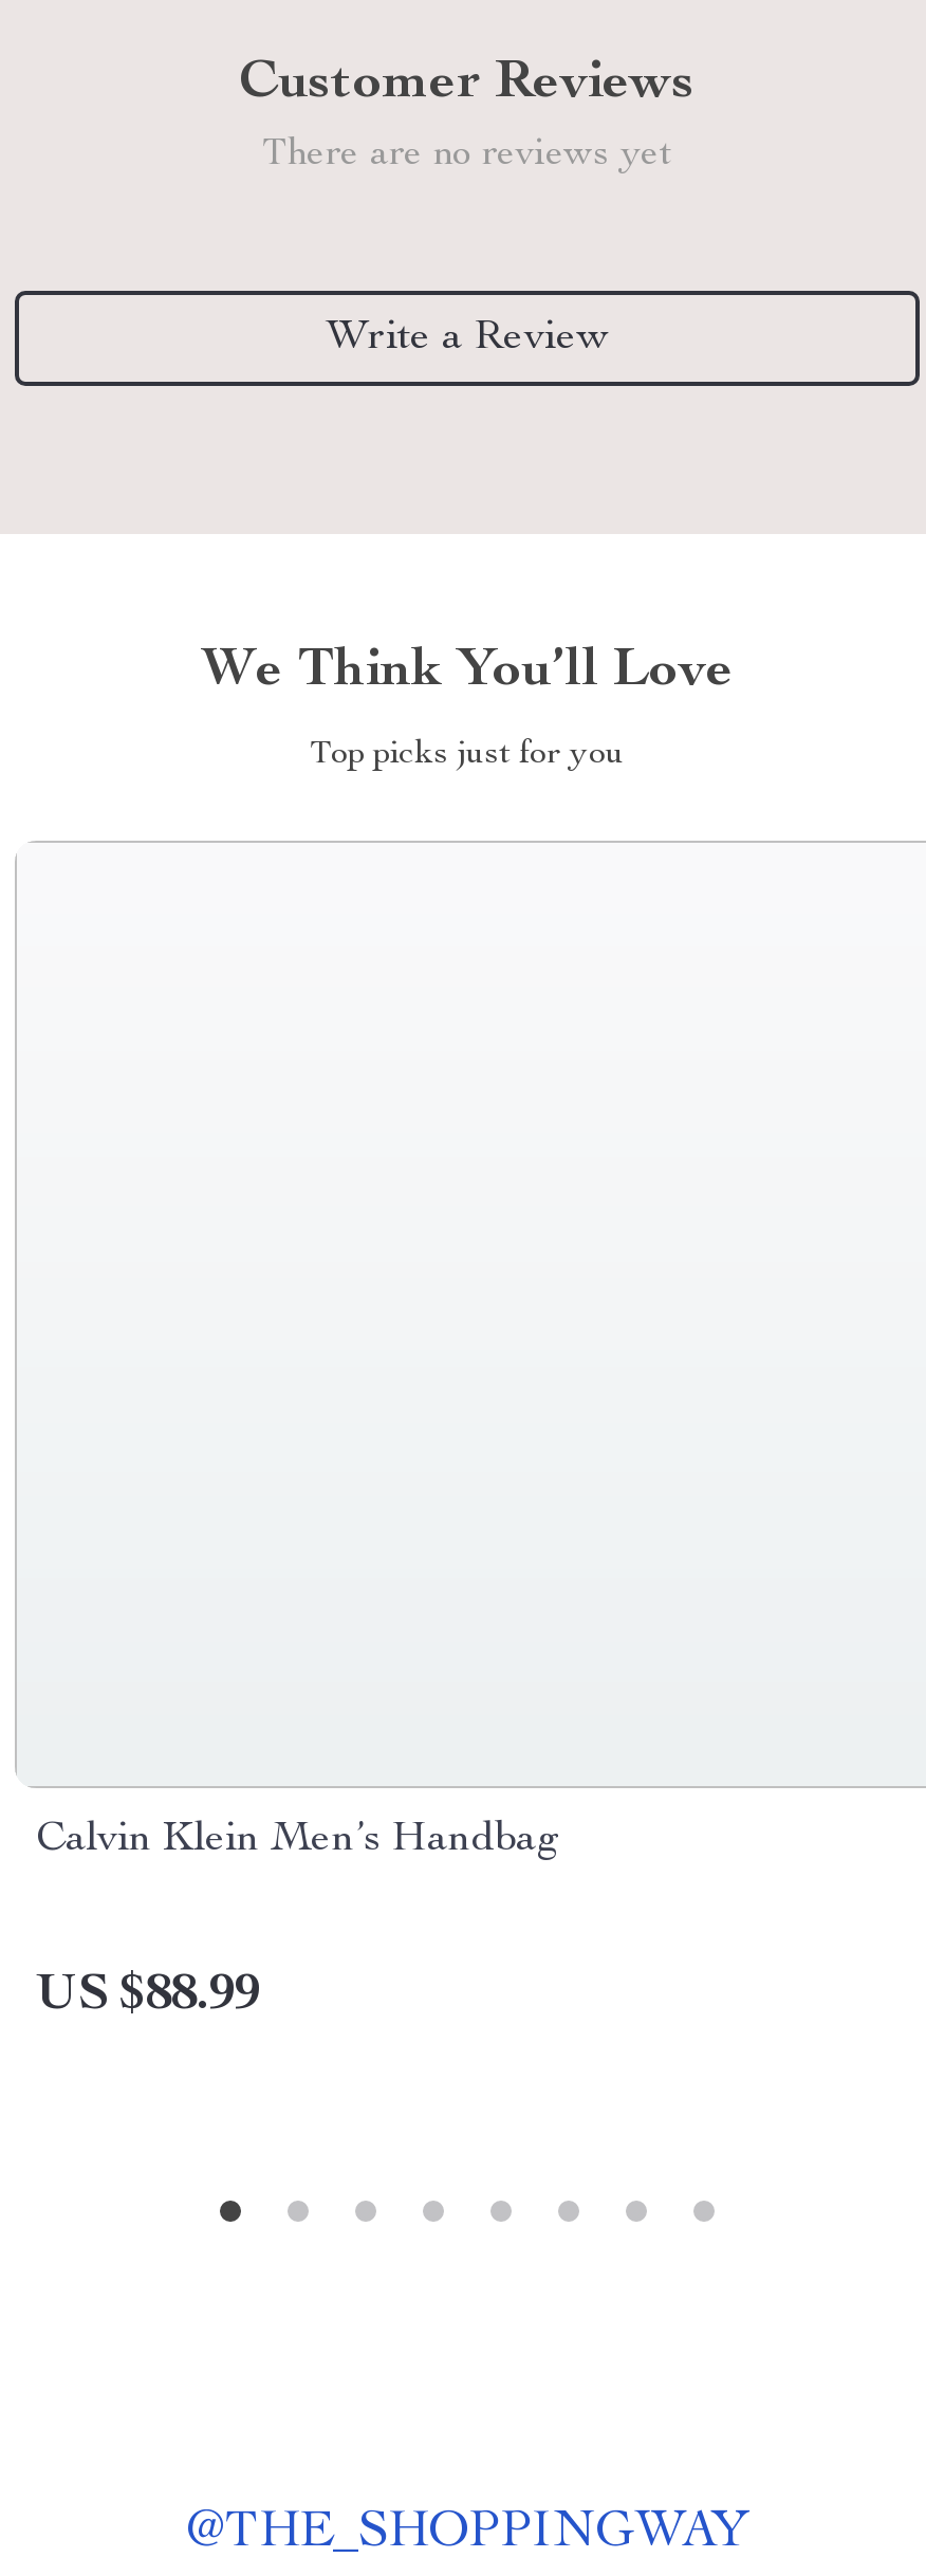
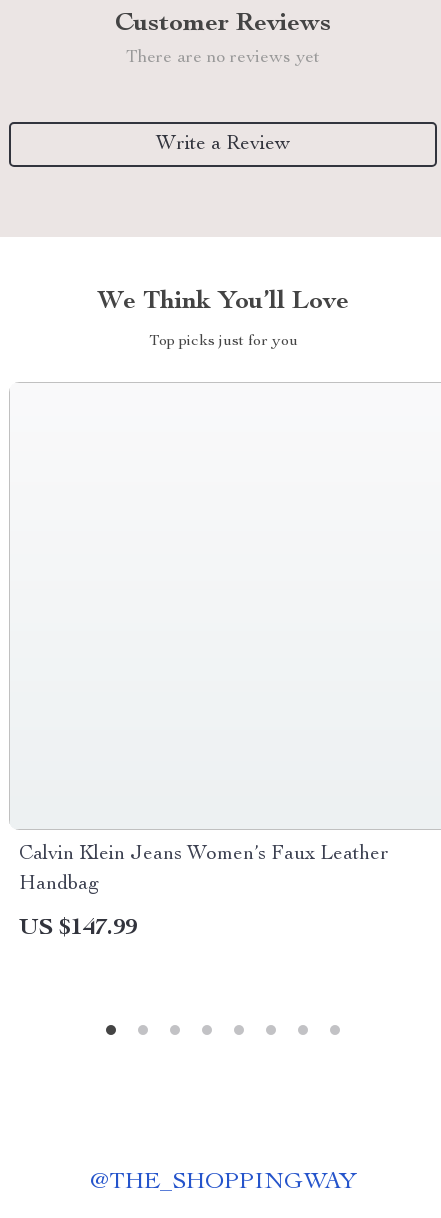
- Calvin Klein Men’s Handbag
- US $88.99
+ Calvin Klein Jeans Women’s Faux Leather
+ Handbag
+ US $147.99
